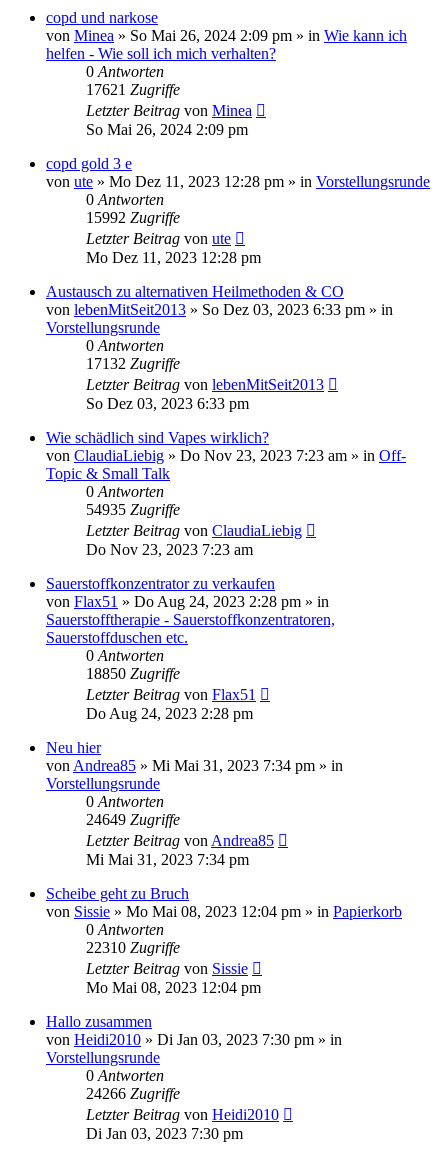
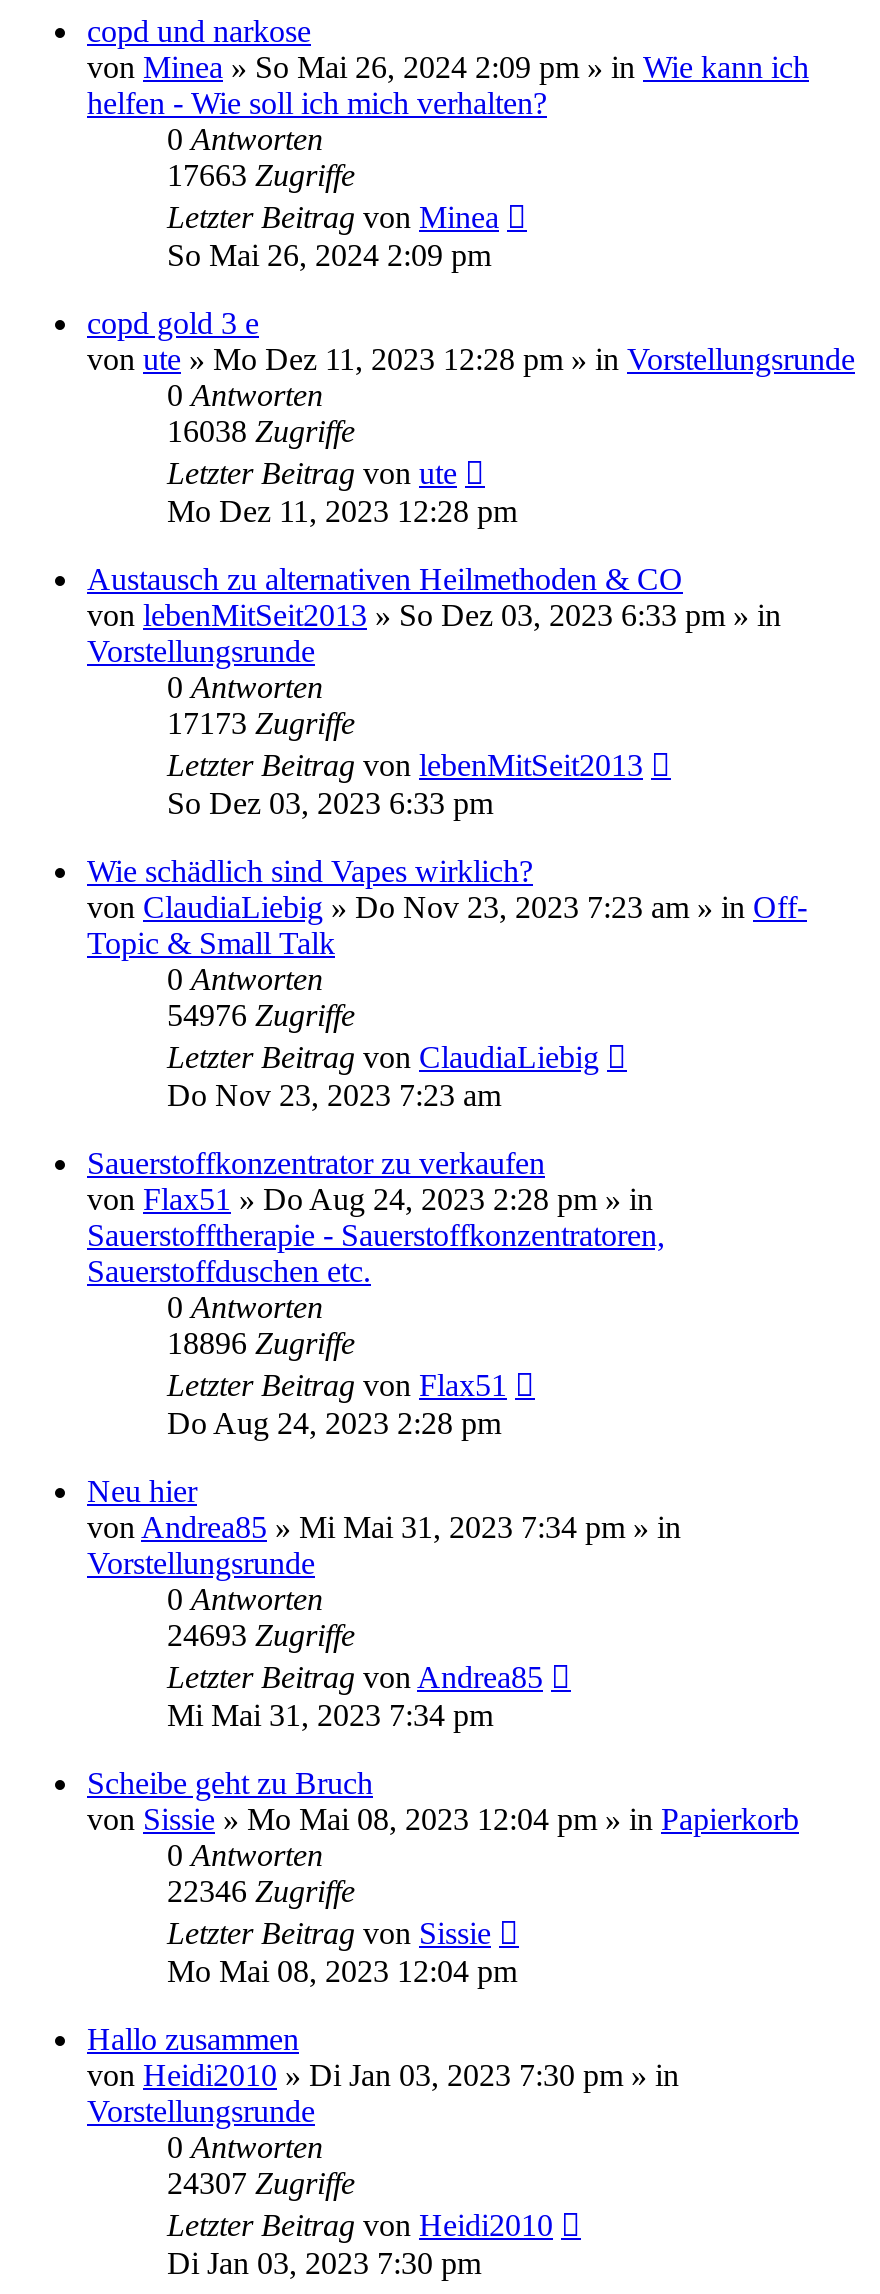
- 17621 Zugriffe
+ 17663 Zugriffe

- 15992 Zugriffe
+ 16038 Zugriffe

- 17132 Zugriffe
+ 17173 Zugriffe

- 54935 Zugriffe
+ 54976 Zugriffe

- 18850 Zugriffe
+ 18896 Zugriffe

- 24649 Zugriffe
+ 24693 Zugriffe

- 22310 Zugriffe
+ 22346 Zugriffe

- 24266 Zugriffe
+ 24307 Zugriffe
